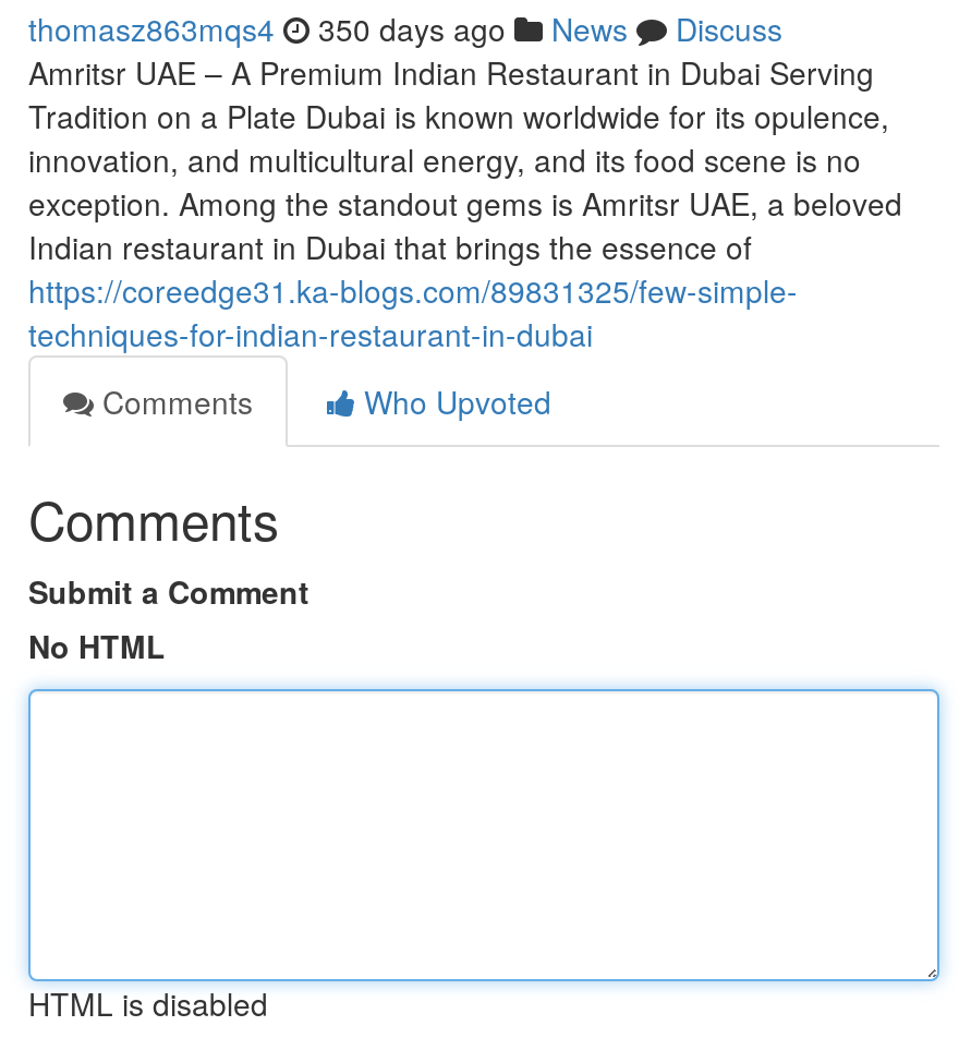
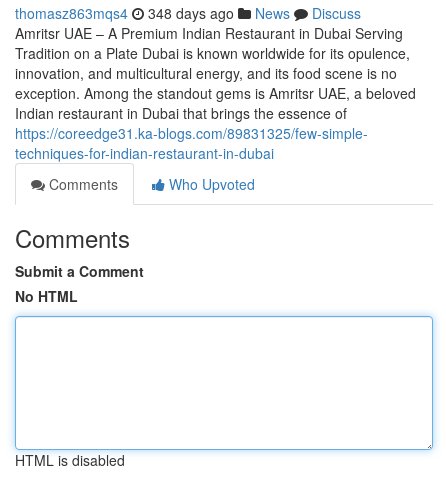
- thomasz863mqs4 350 days ago News Discuss
+ thomasz863mqs4 348 days ago News Discuss
